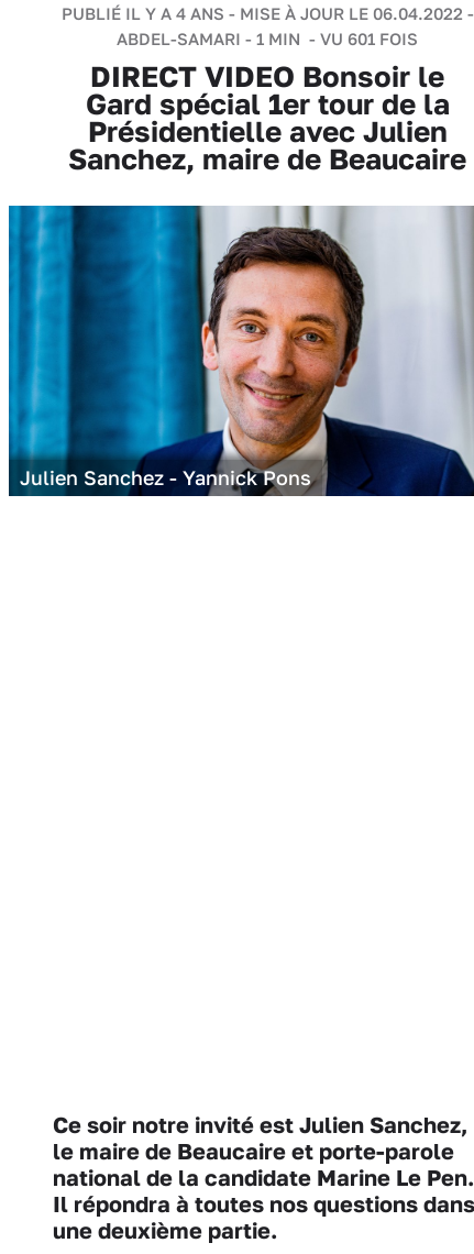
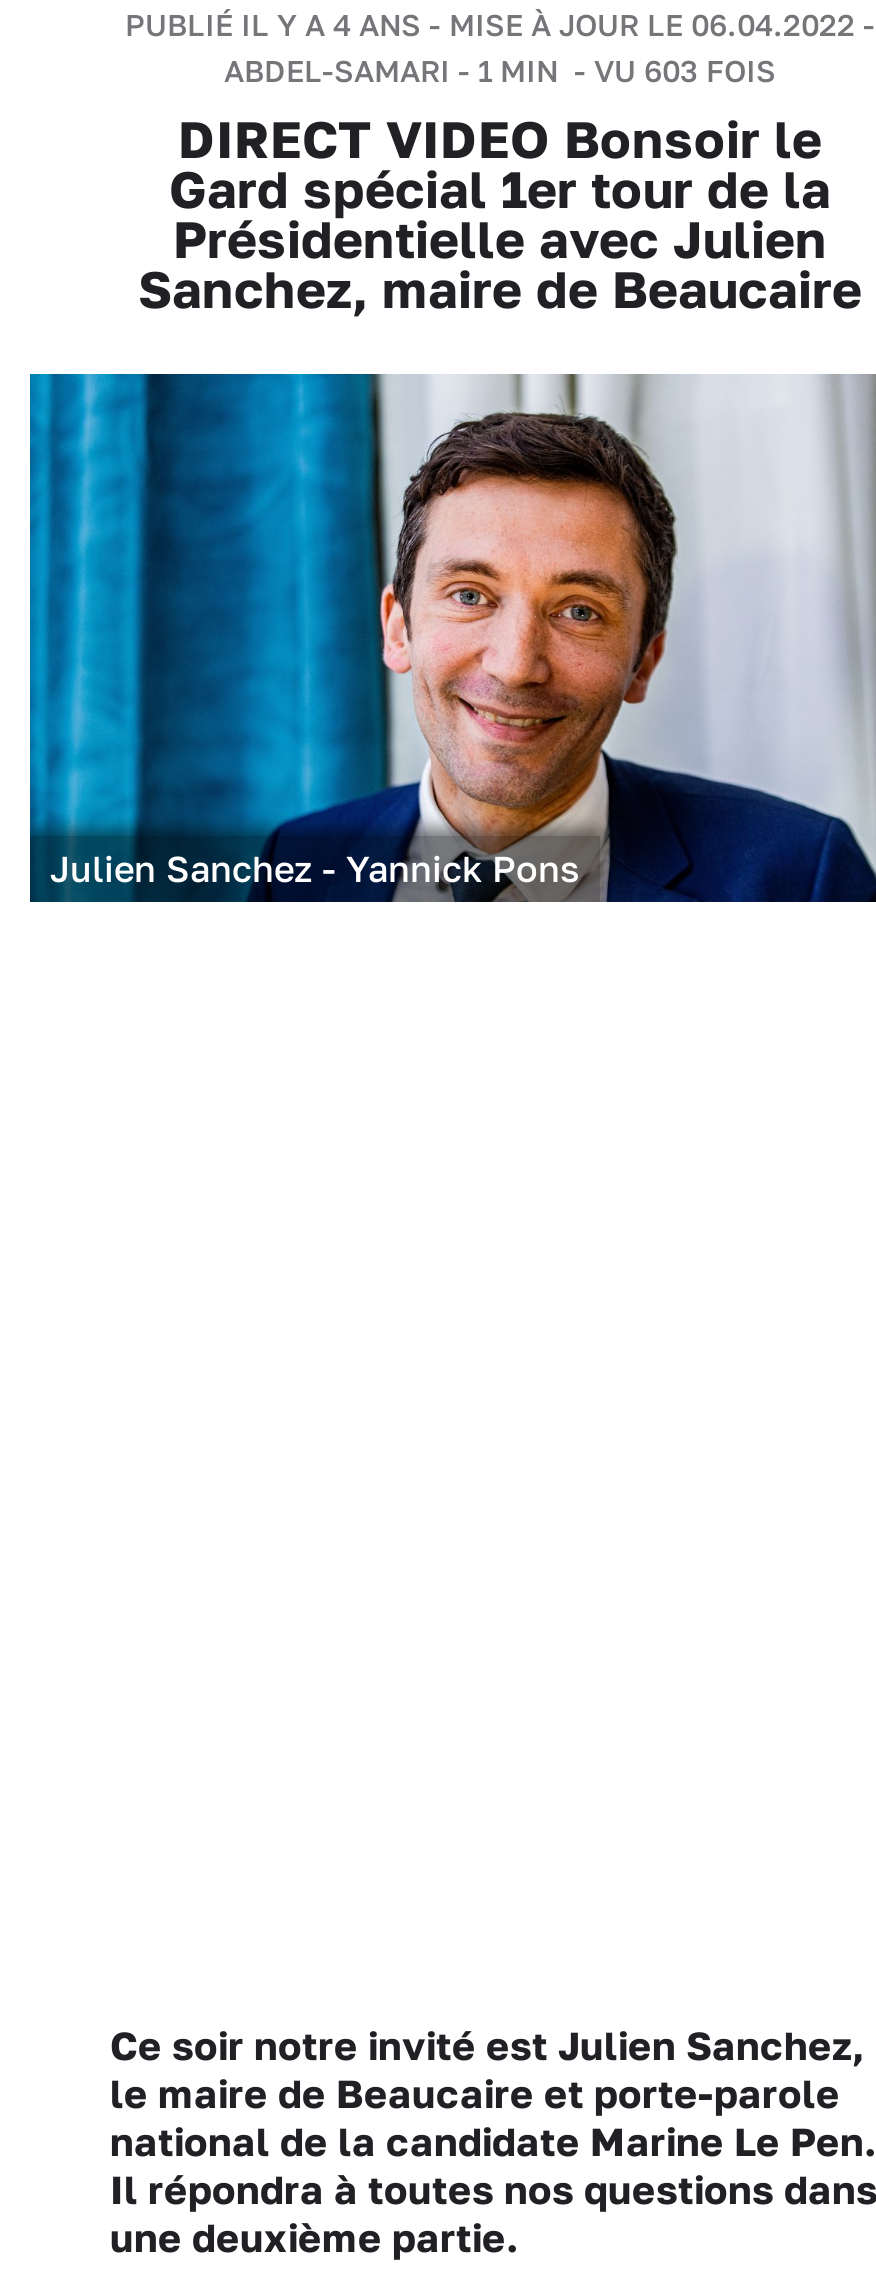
- ABDEL-SAMARI - 1 MIN - VU 601 FOIS
+ ABDEL-SAMARI - 1 MIN - VU 603 FOIS
